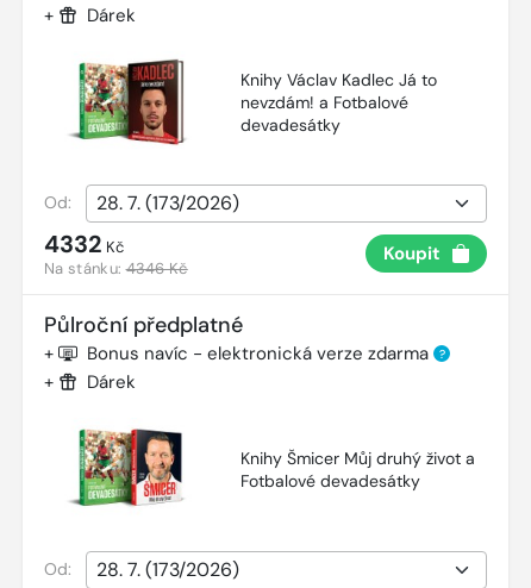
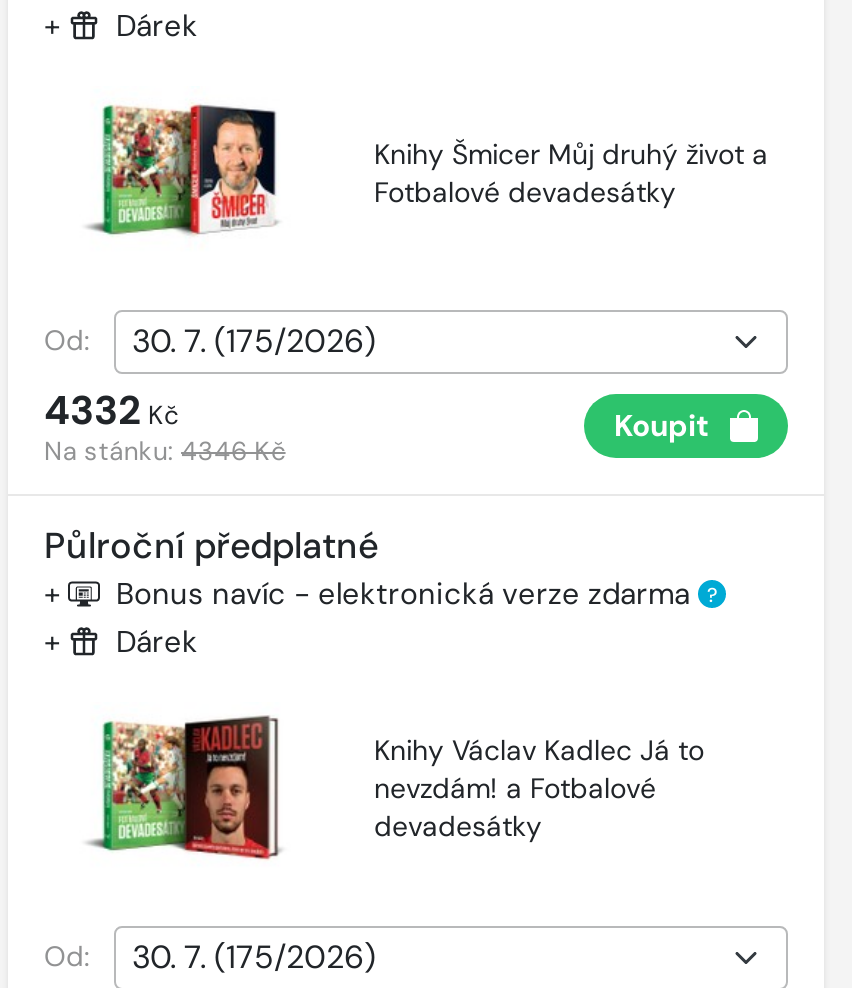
moved down: Knihy Václav Kadlec Já to | nevzdám! a Fotbalové | devadesátky

moved up: Knihy Šmicer Můj druhý život a | Fotbalové devadesátky
